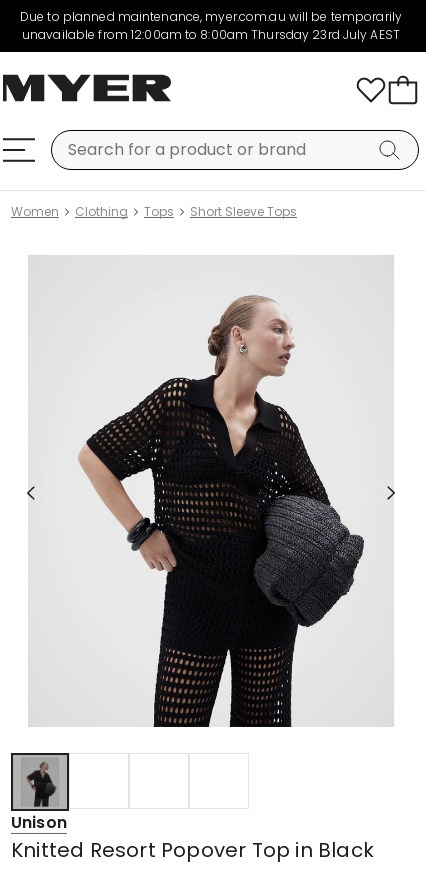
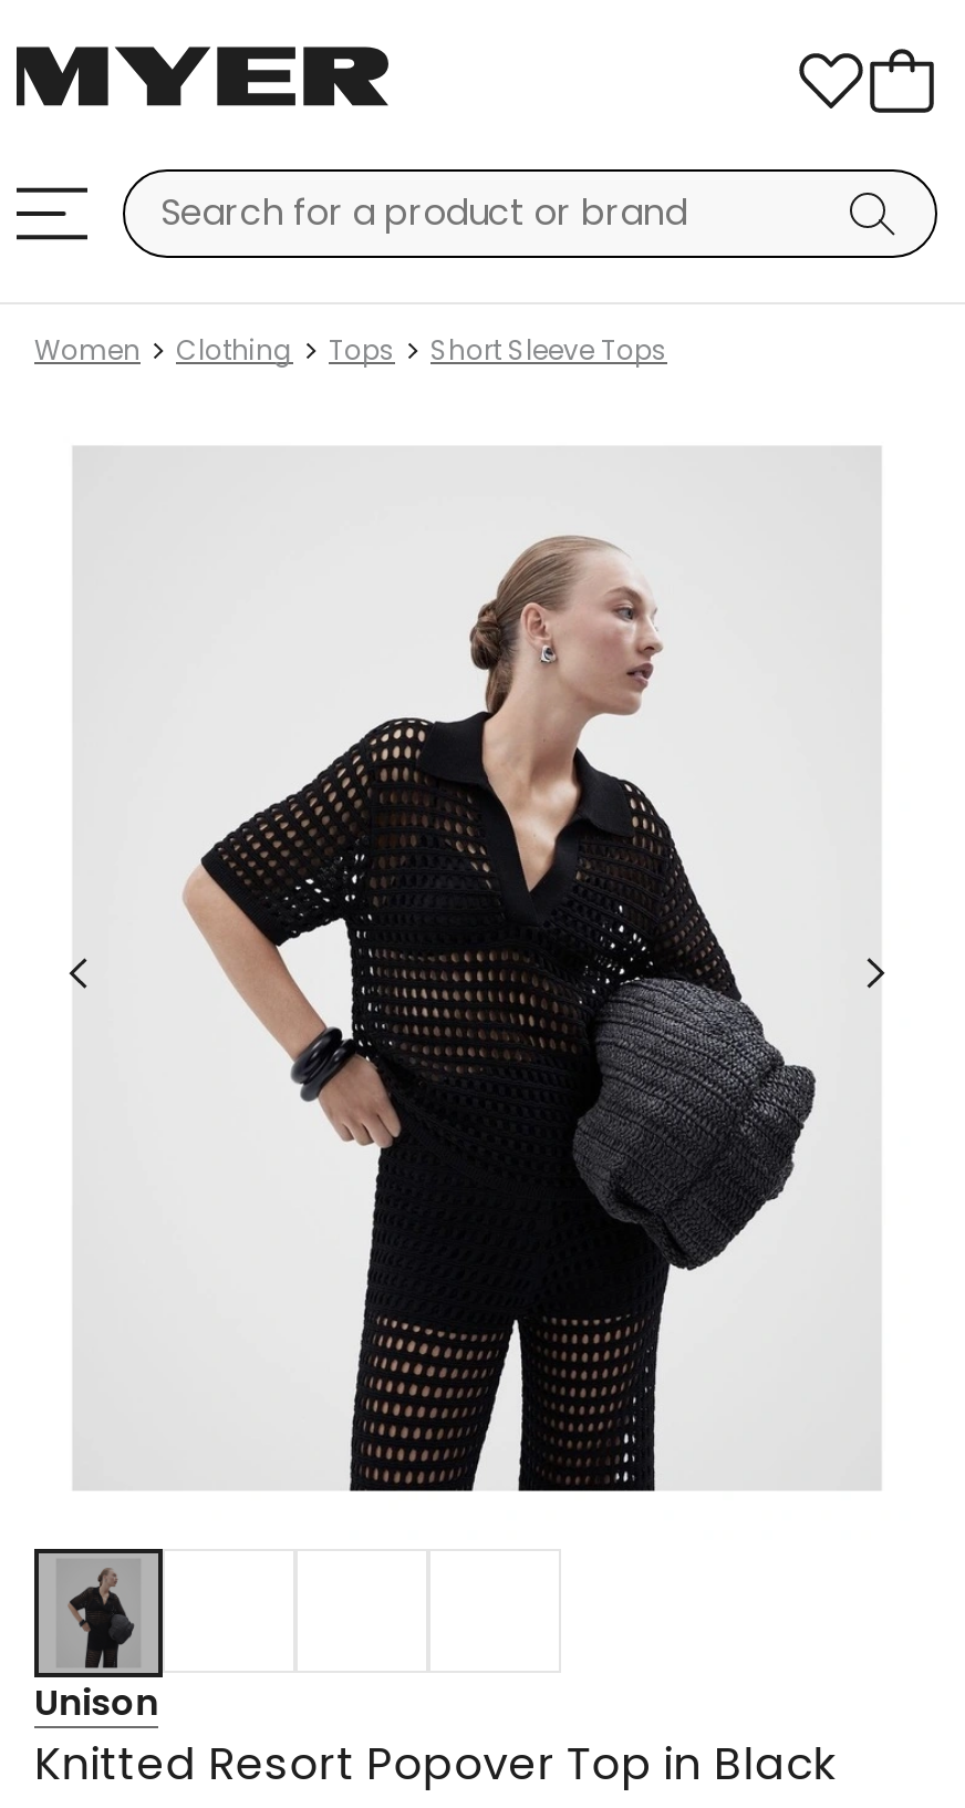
- Due to planned maintenance, myer.com.au will be temporarily
- unavailable from 12:00am to 8:00am Thursday 23rd July AEST
